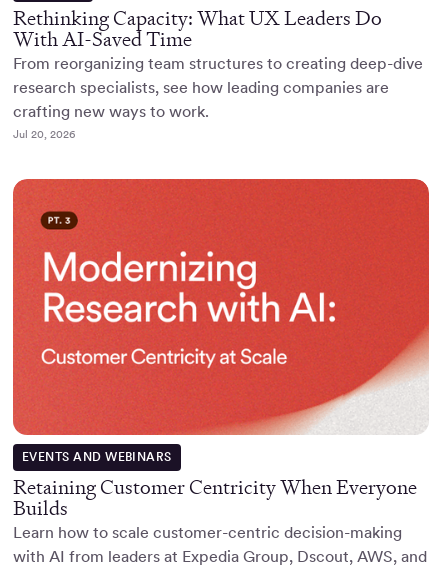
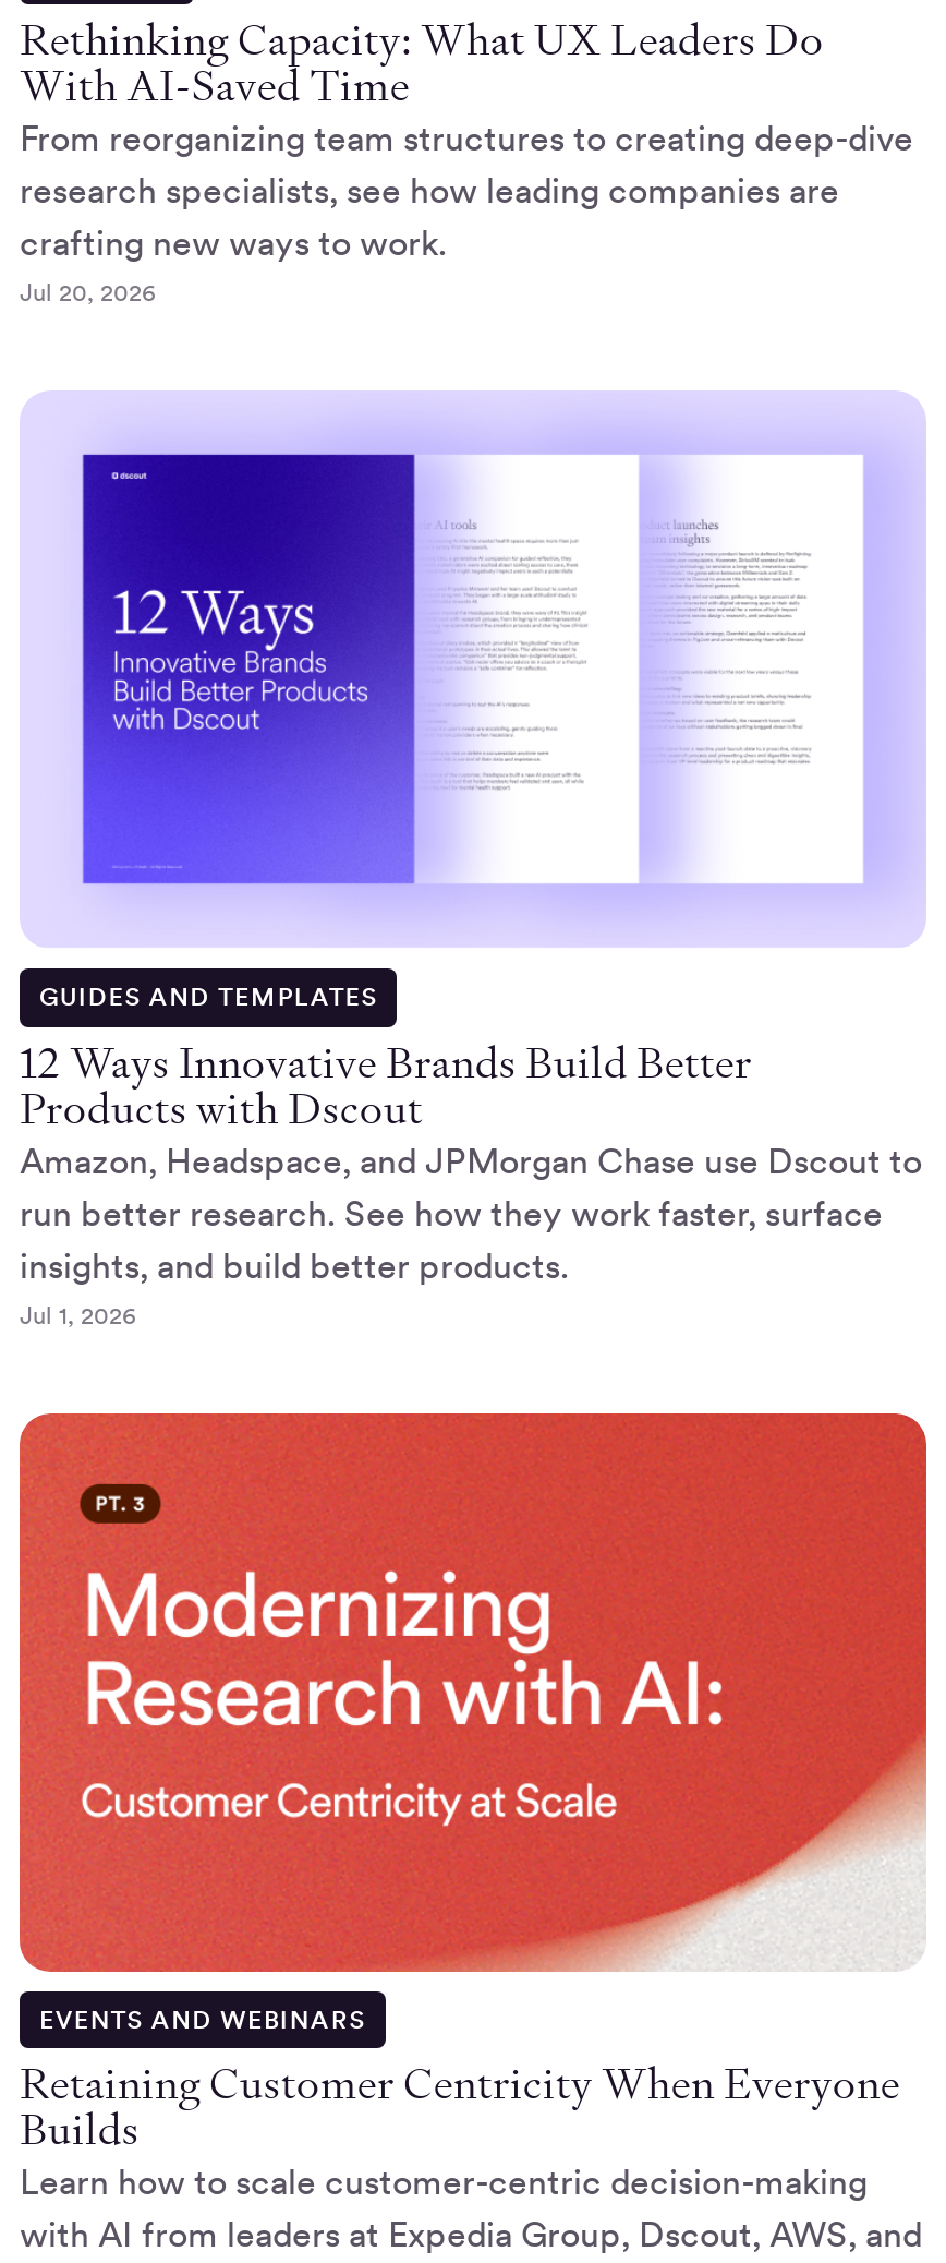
+ [image]
+ GUIDES AND TEMPLATES
+ 12 Ways Innovative Brands Build Better
+ Products with Dscout
+ Amazon, Headspace, and JPMorgan Chase use Dscout to
+ run better research. See how they work faster, surface
+ insights, and build better products.
+ Jul 1, 2026
